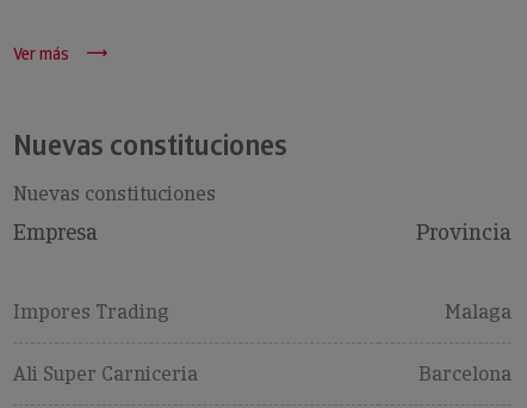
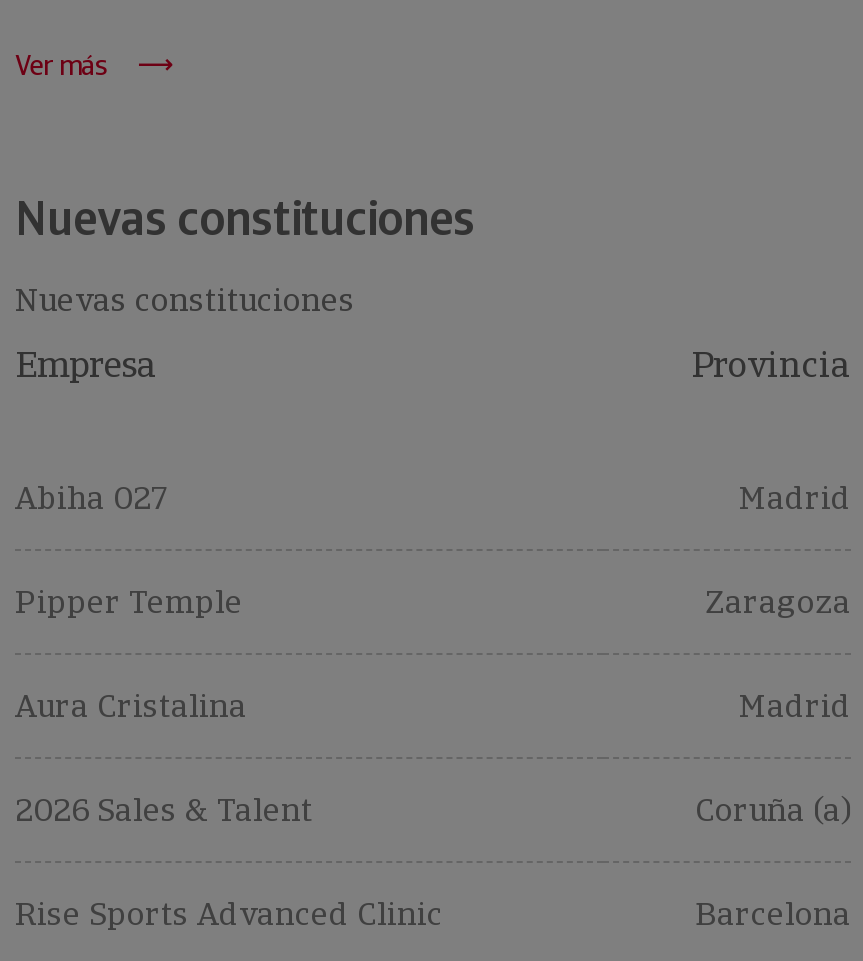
- Impores Trading
- Malaga
- Ali Super Carniceria
+ Abiha 027
+ Madrid
+ Pipper Temple
+ Zaragoza
+ Aura Cristalina
+ Madrid
+ 2026 Sales & Talent
+ Coruña (a)
+ Rise Sports Advanced Clinic
